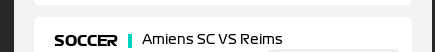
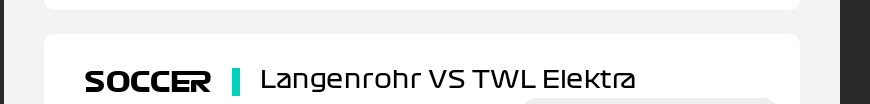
- Amiens SC VS Reims
+ Langenrohr VS TWL Elektra
